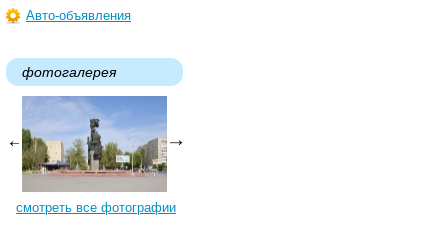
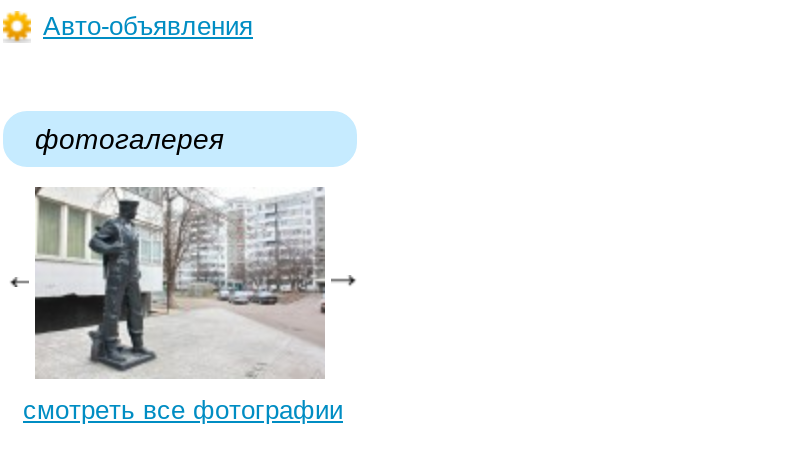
- [image]
+ [image]
